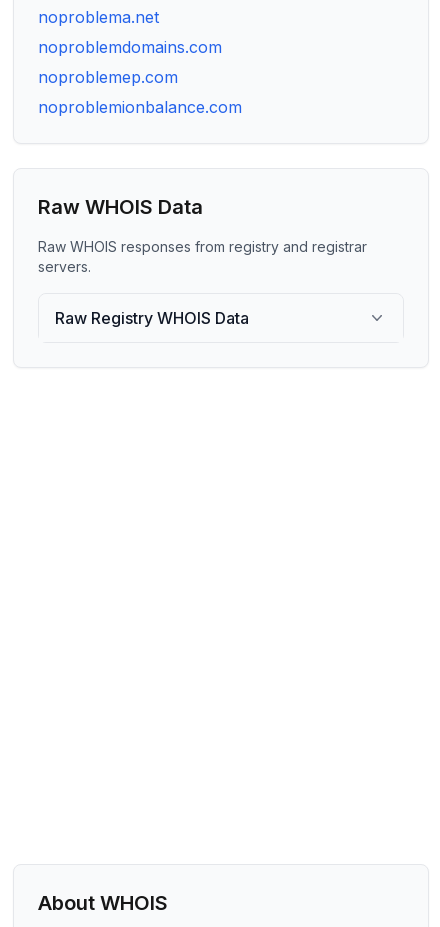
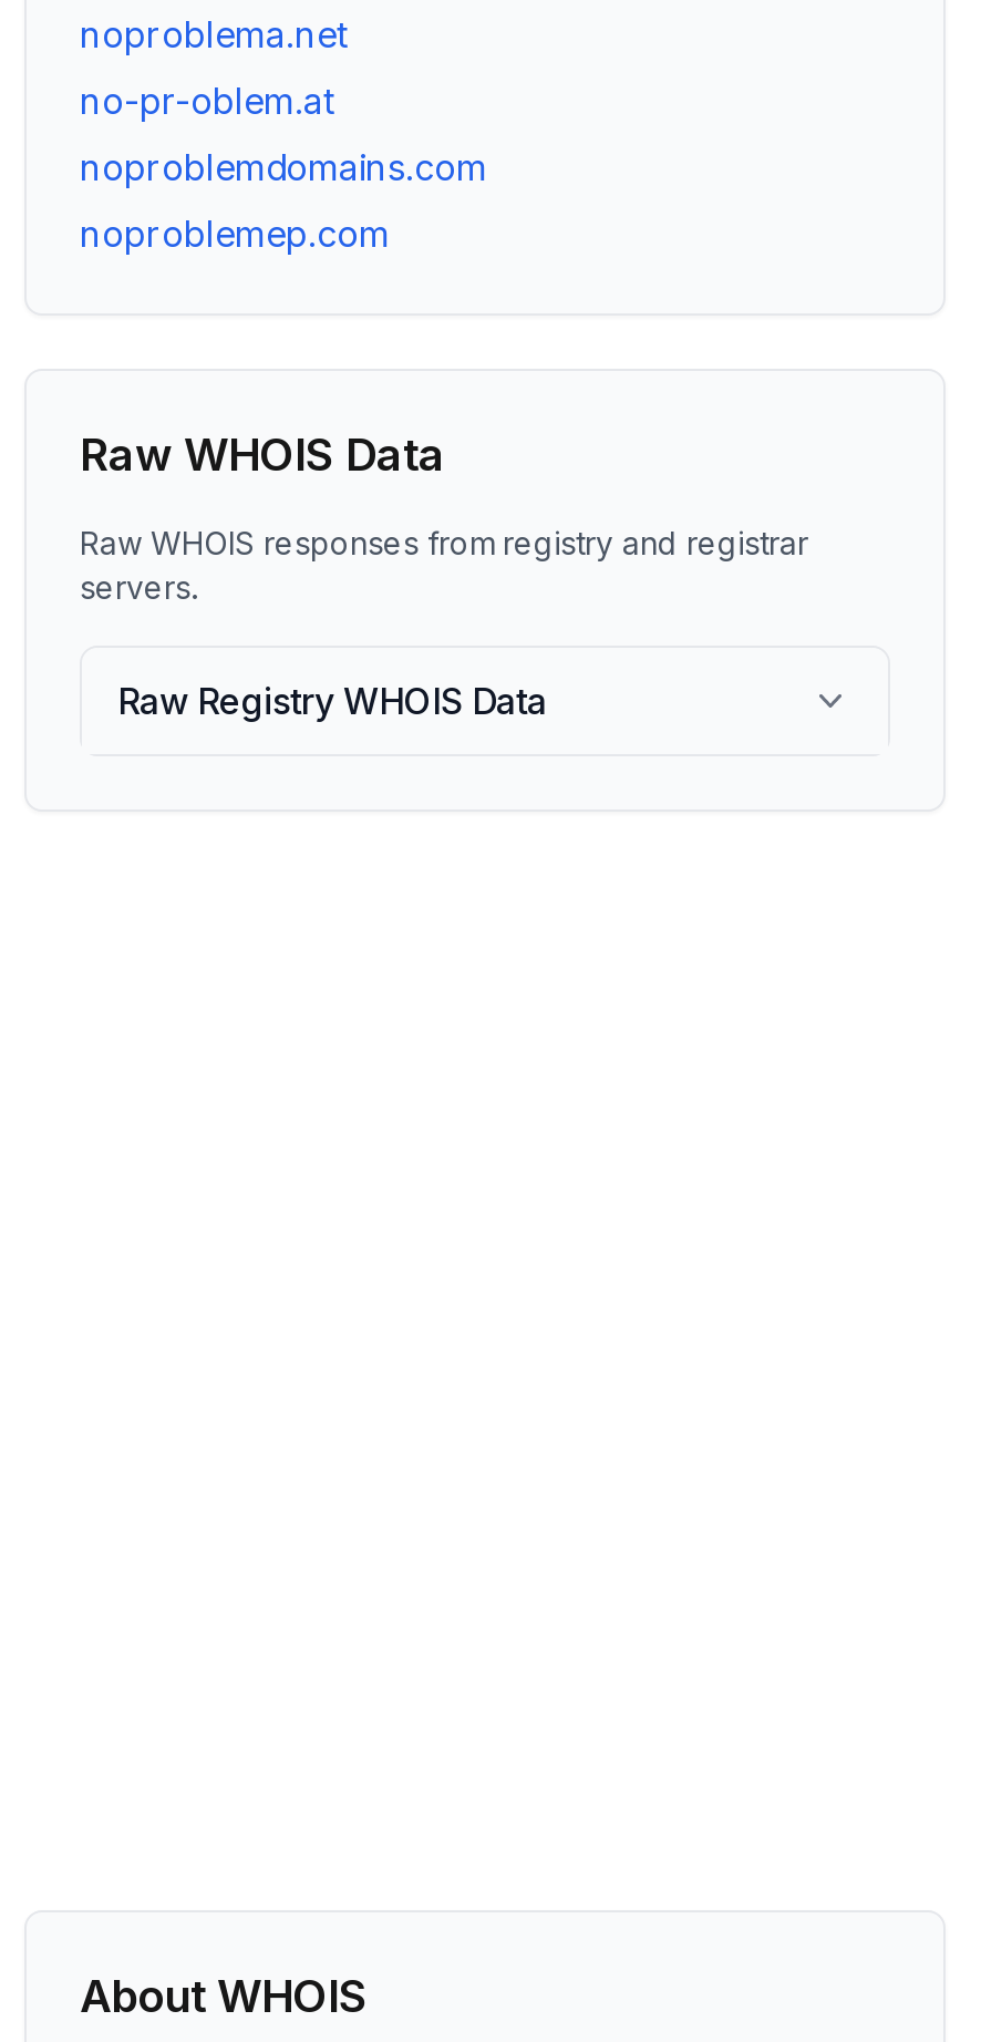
+ no-pr-oblem.at

moved down: noproblemdomains.com | noproblemep.com

- noproblemionbalance.com
